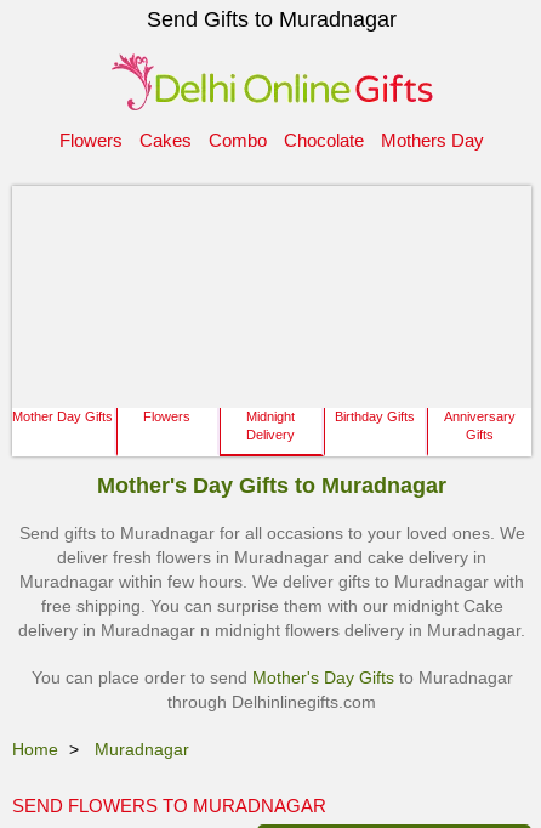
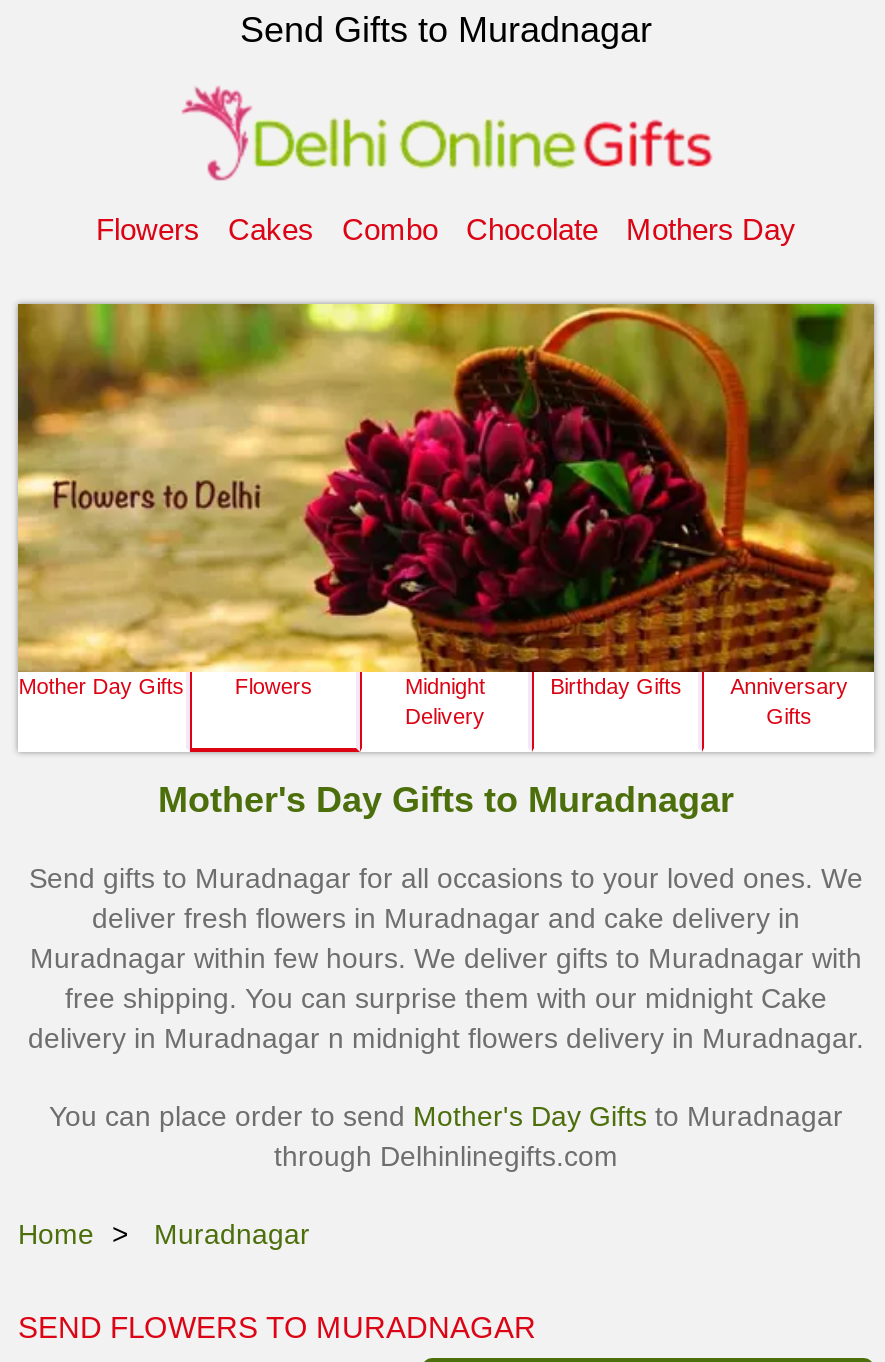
+ [image]
